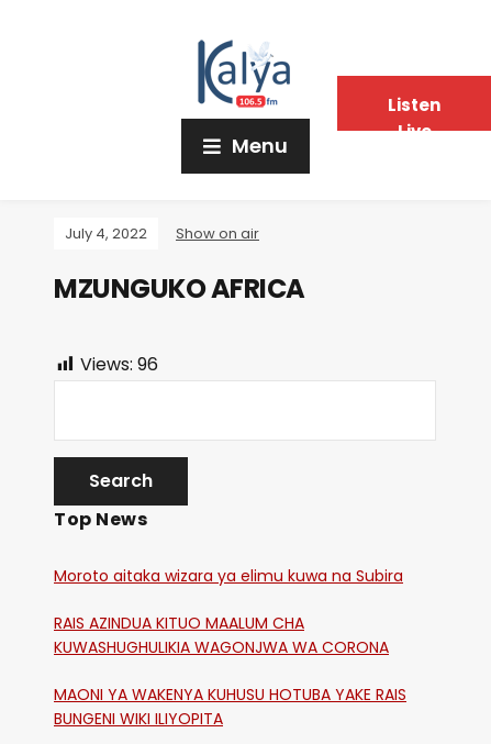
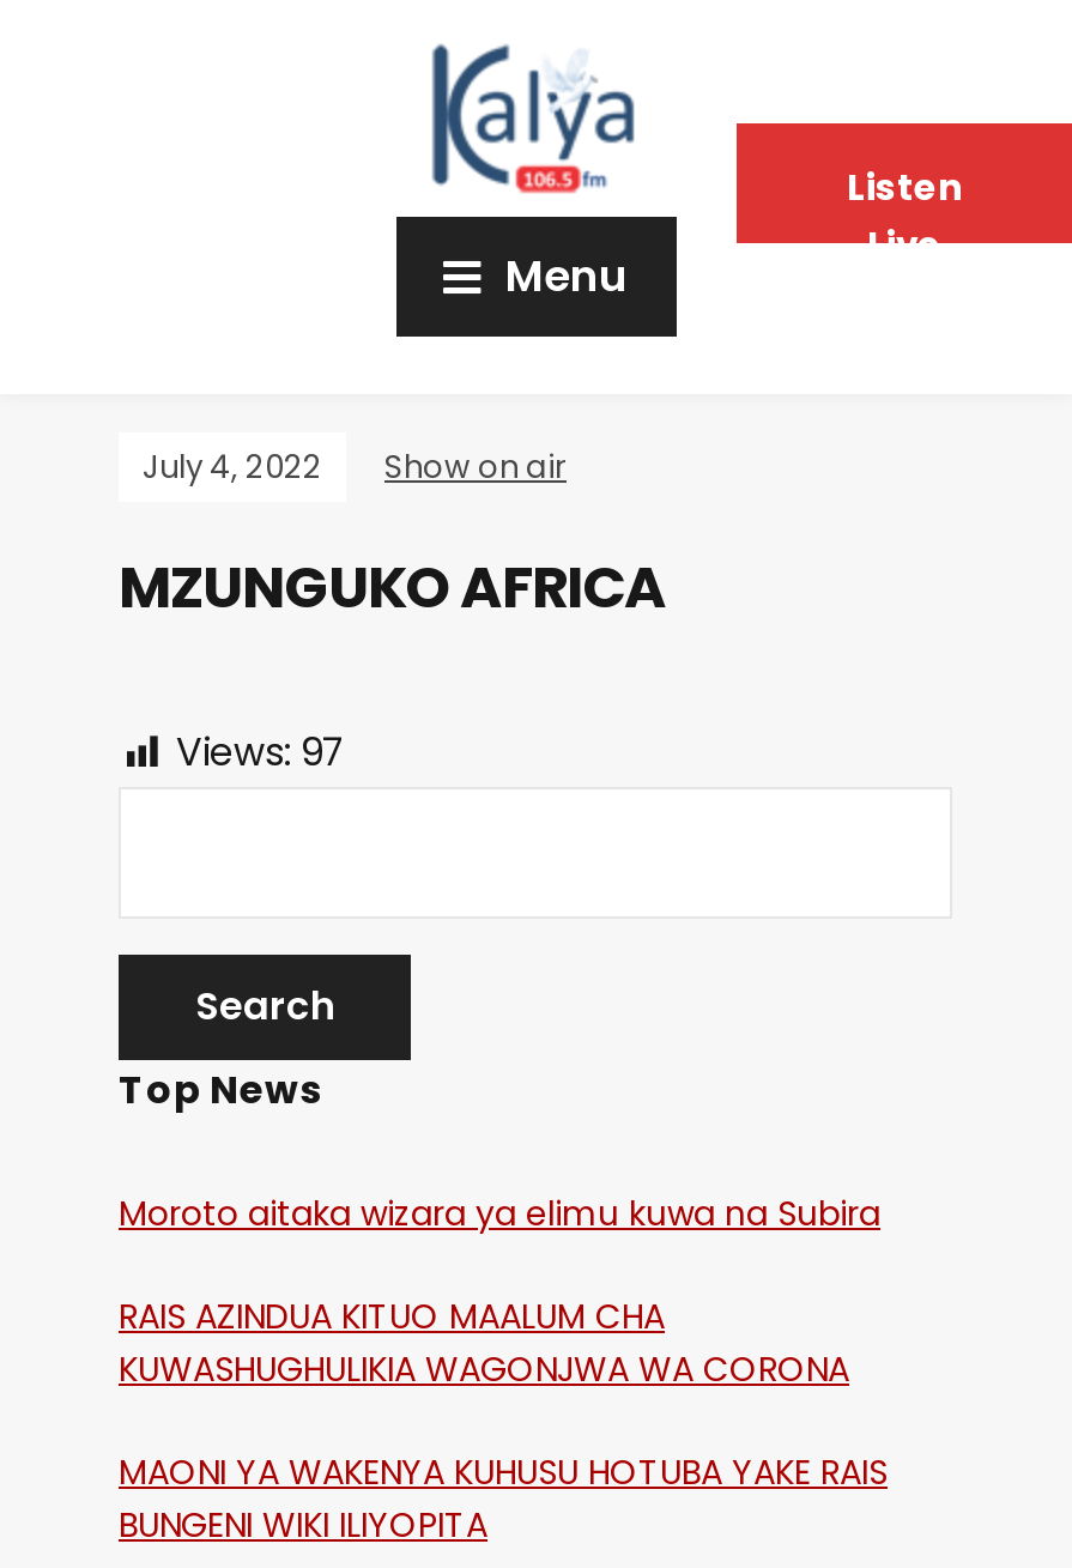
- Views: 96
+ Views: 97
